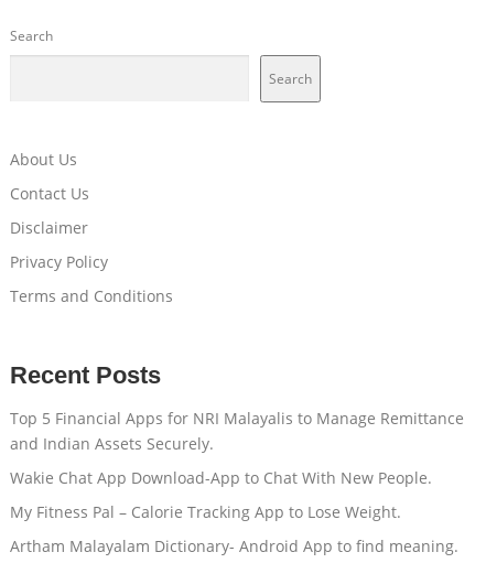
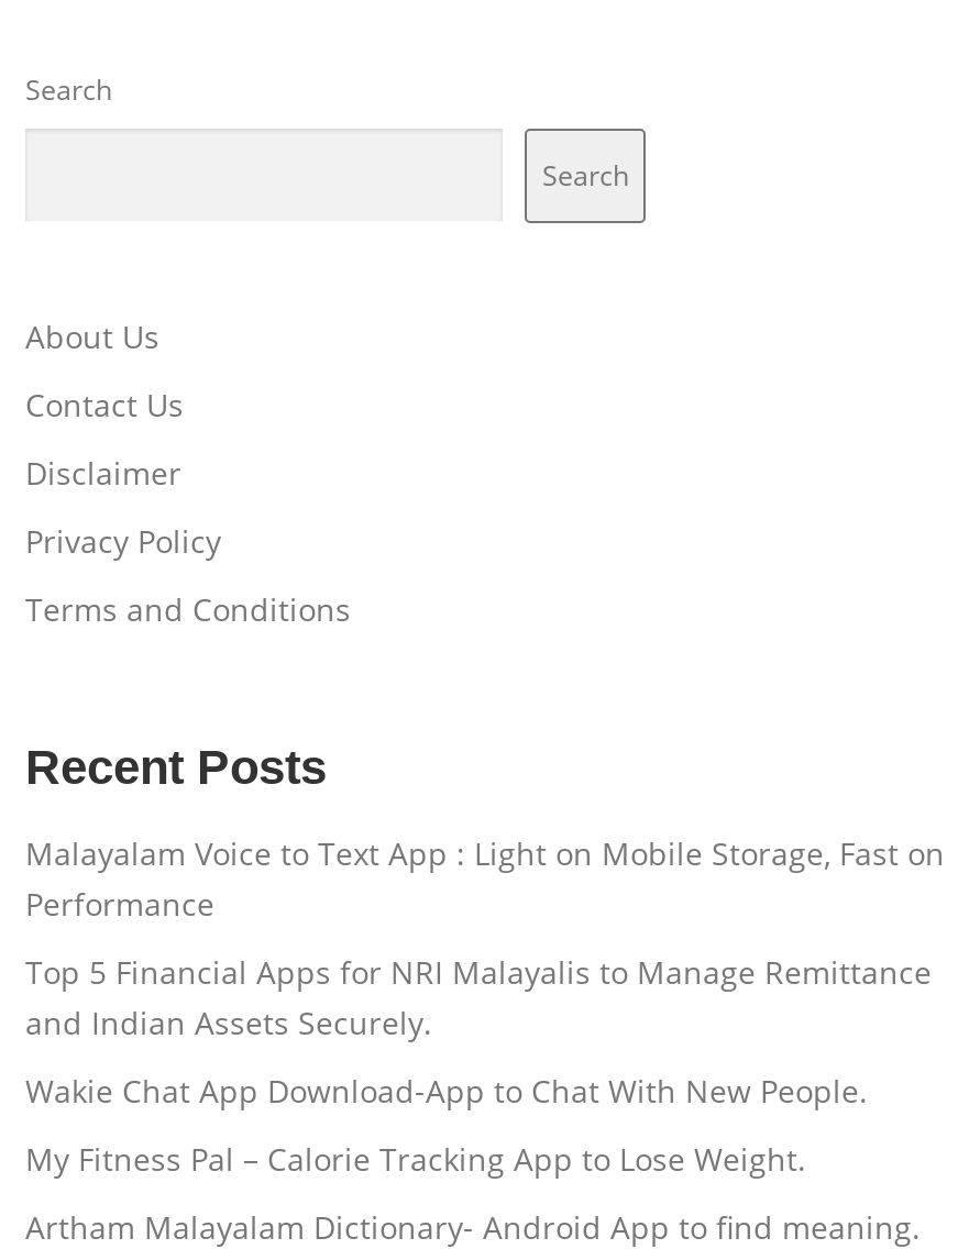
+ Malayalam Voice to Text App : Light on Mobile Storage, Fast on
+ Performance
